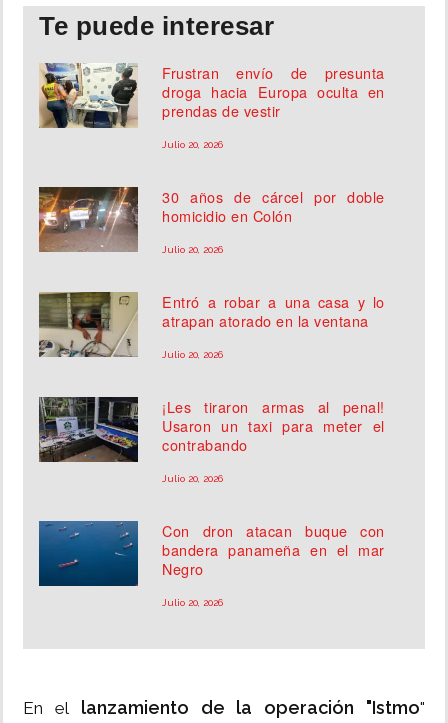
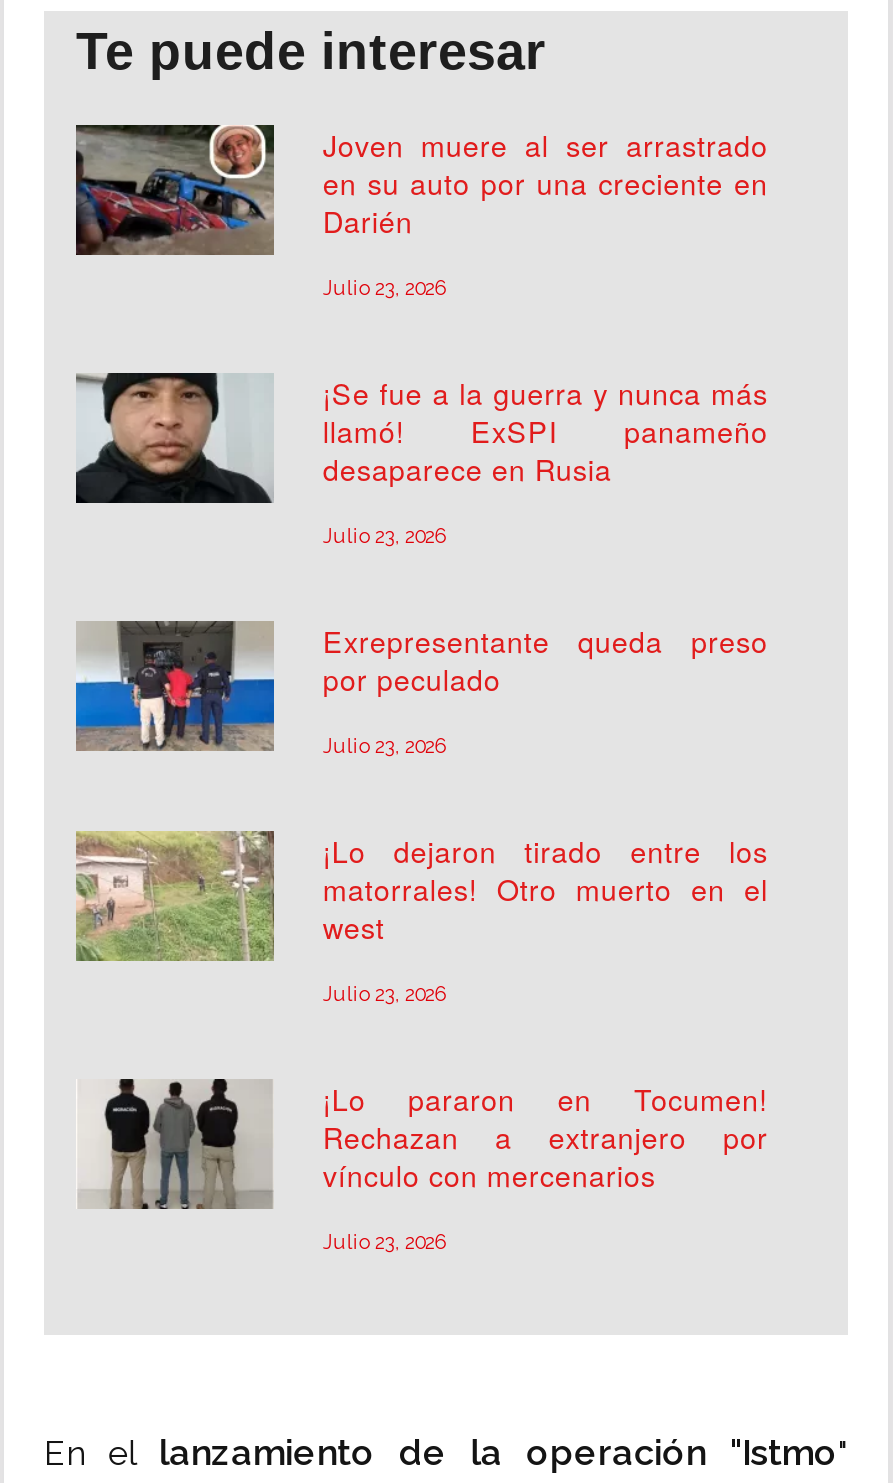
- [image]
- Frustran envío de presunta
- droga hacia Europa oculta en
- prendas de vestir
+ [image]
+ Joven muere al ser arrastrado
+ en su auto por una creciente en
+ Darién

- Julio 20, 2026
+ Julio 23, 2026

- [image]
- 30 años de cárcel por doble
- homicidio en Colón
+ [image]
+ ¡Se fue a la guerra y nunca más
+ llamó! ExSPI panameño
+ desaparece en Rusia

- Julio 20, 2026
+ Julio 23, 2026

- [image]
- Entró a robar a una casa y lo
- atrapan atorado en la ventana
+ [image]
+ Exrepresentante queda preso
+ por peculado

- Julio 20, 2026
+ Julio 23, 2026

- [image]
- ¡Les tiraron armas al penal!
- Usaron un taxi para meter el
- contrabando
+ [image]
+ ¡Lo dejaron tirado entre los
+ matorrales! Otro muerto en el
+ west

- Julio 20, 2026
+ Julio 23, 2026

- [image]
- Con dron atacan buque con
- bandera panameña en el mar
- Negro
+ [image]
+ ¡Lo pararon en Tocumen!
+ Rechazan a extranjero por
+ vínculo con mercenarios

- Julio 20, 2026
+ Julio 23, 2026
